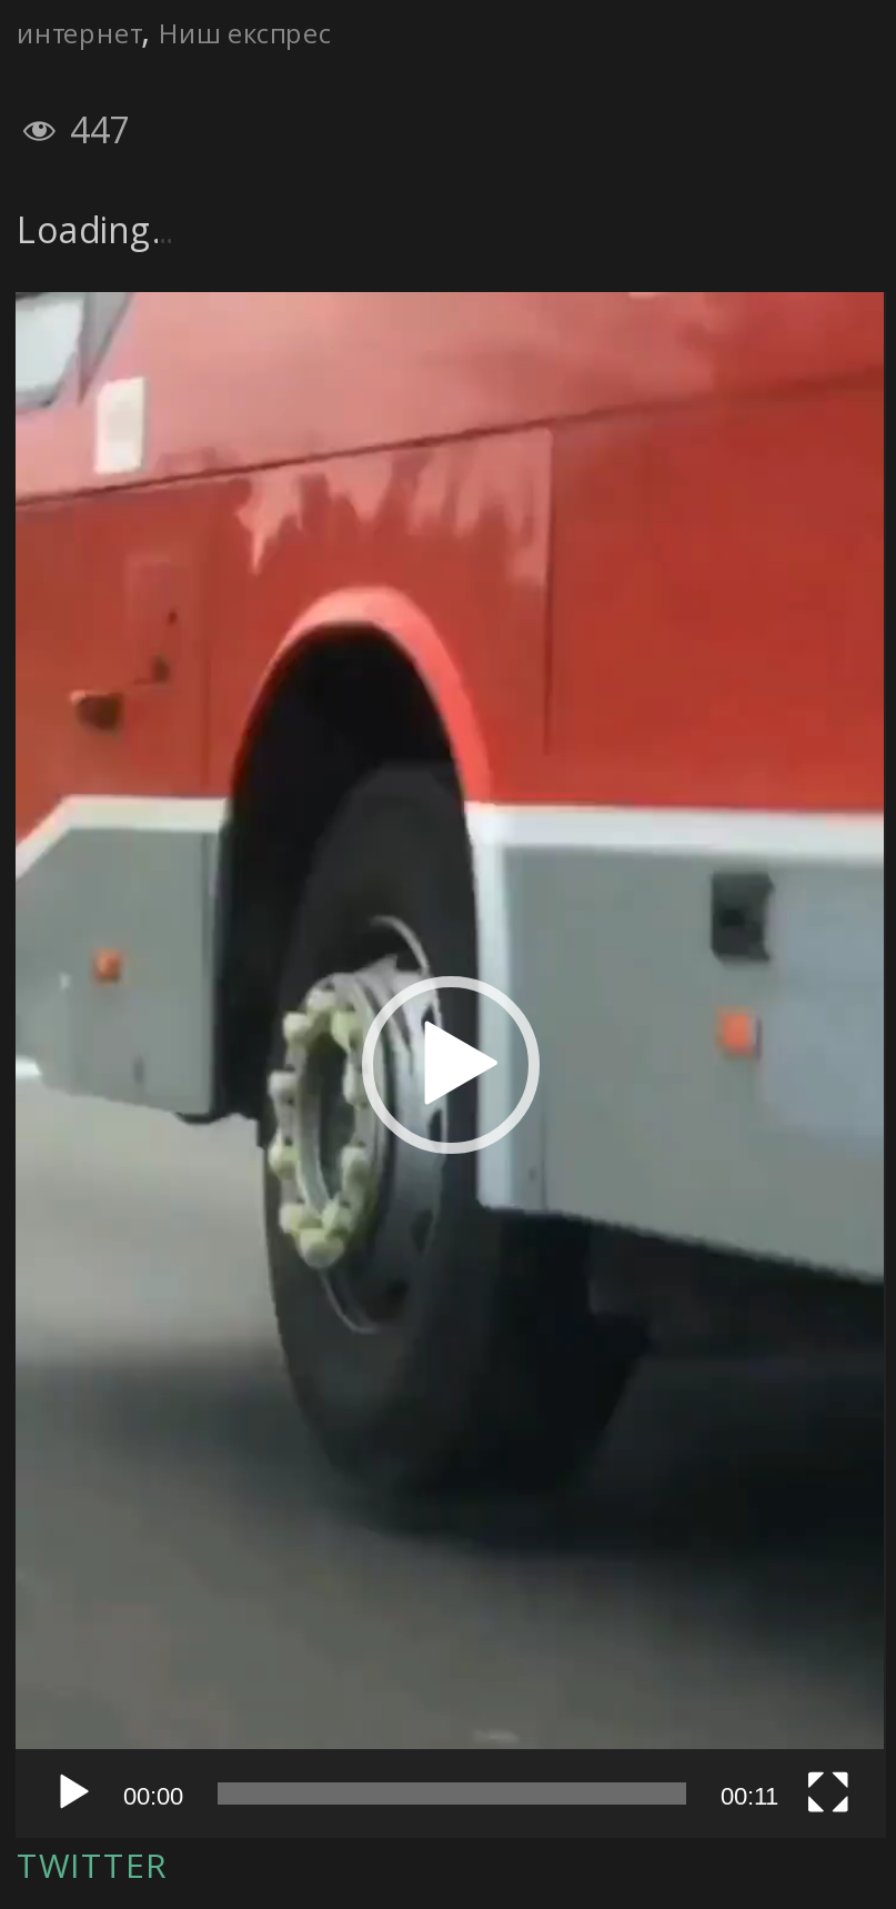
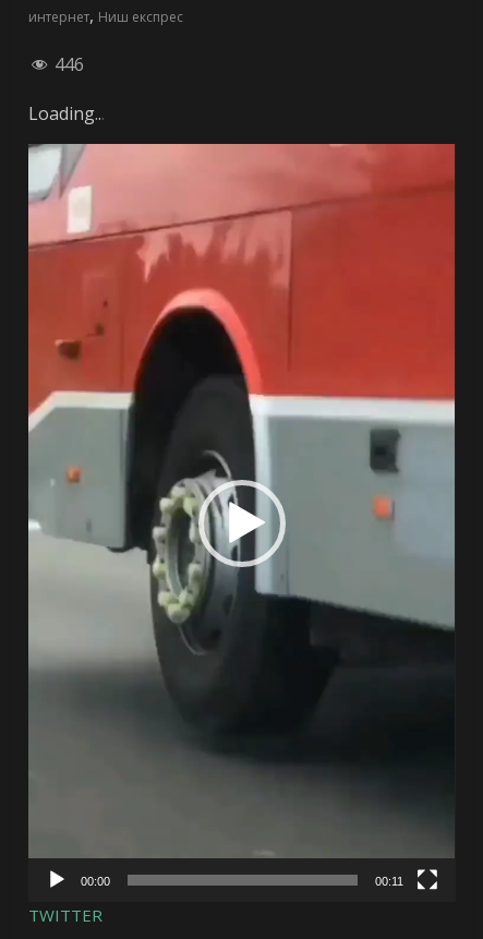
- 447
+ 446
